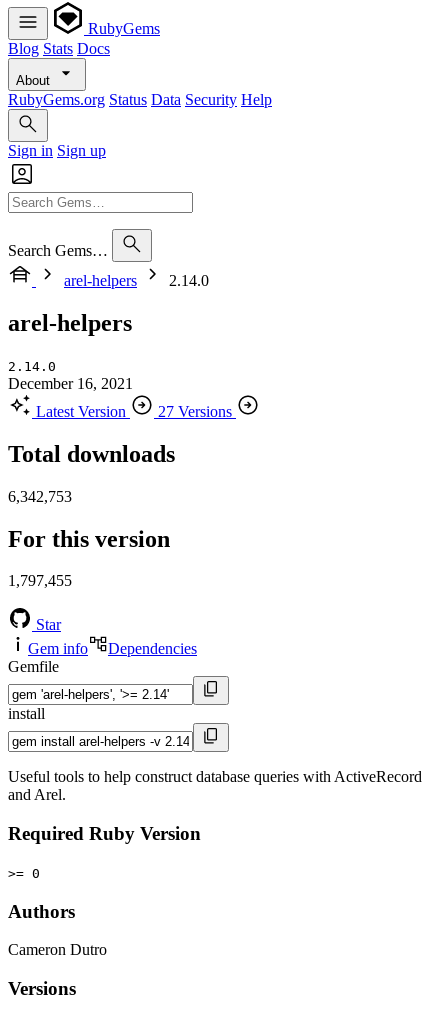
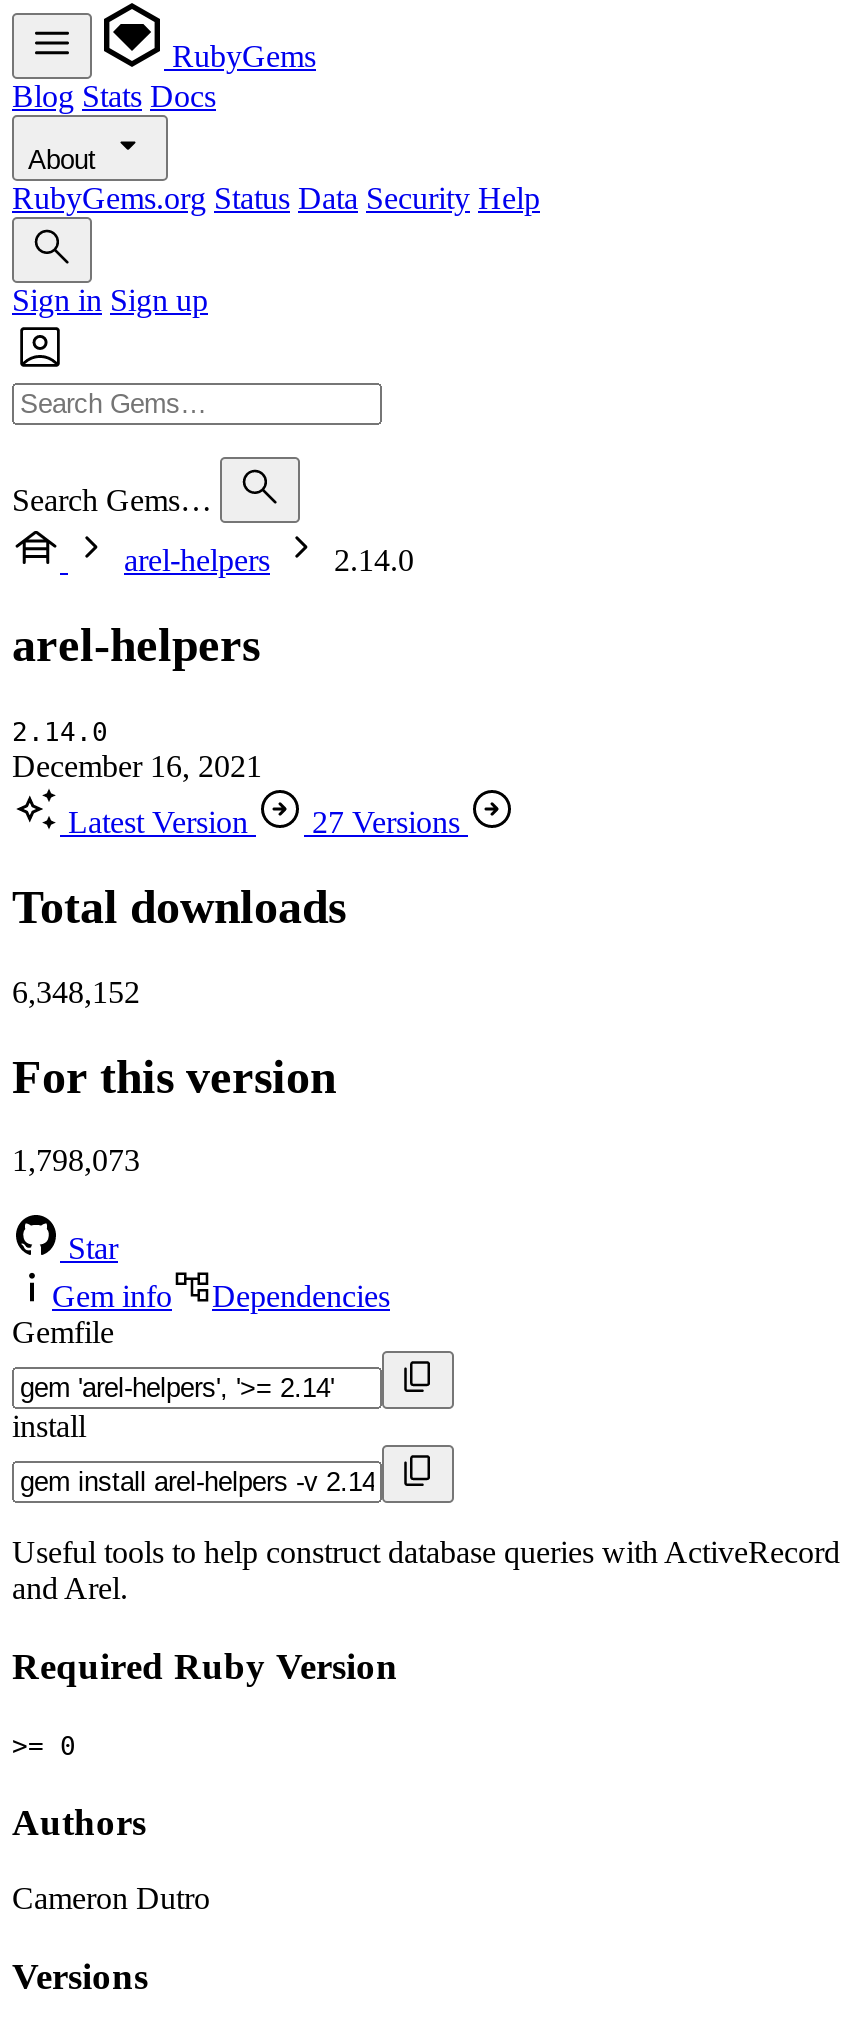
- 6,342,753
+ 6,348,152

- 1,797,455
+ 1,798,073
